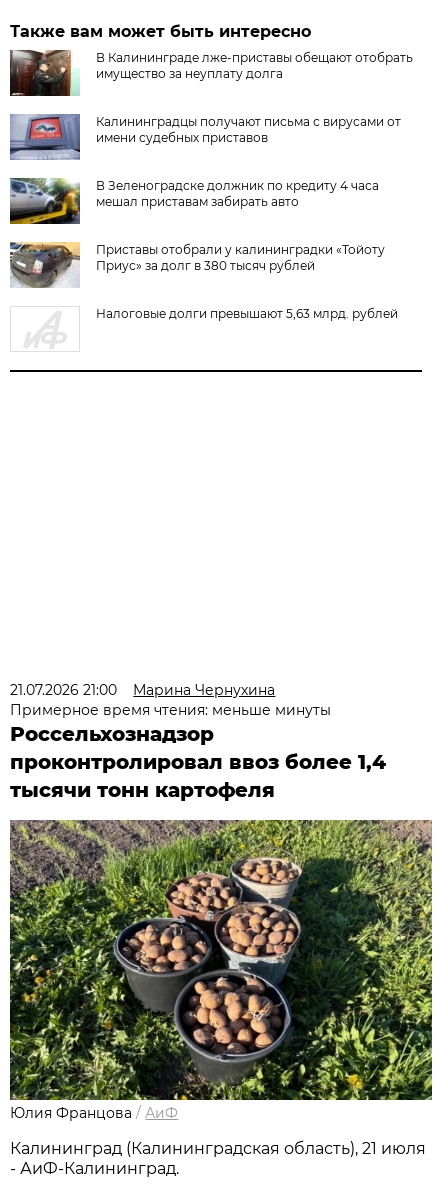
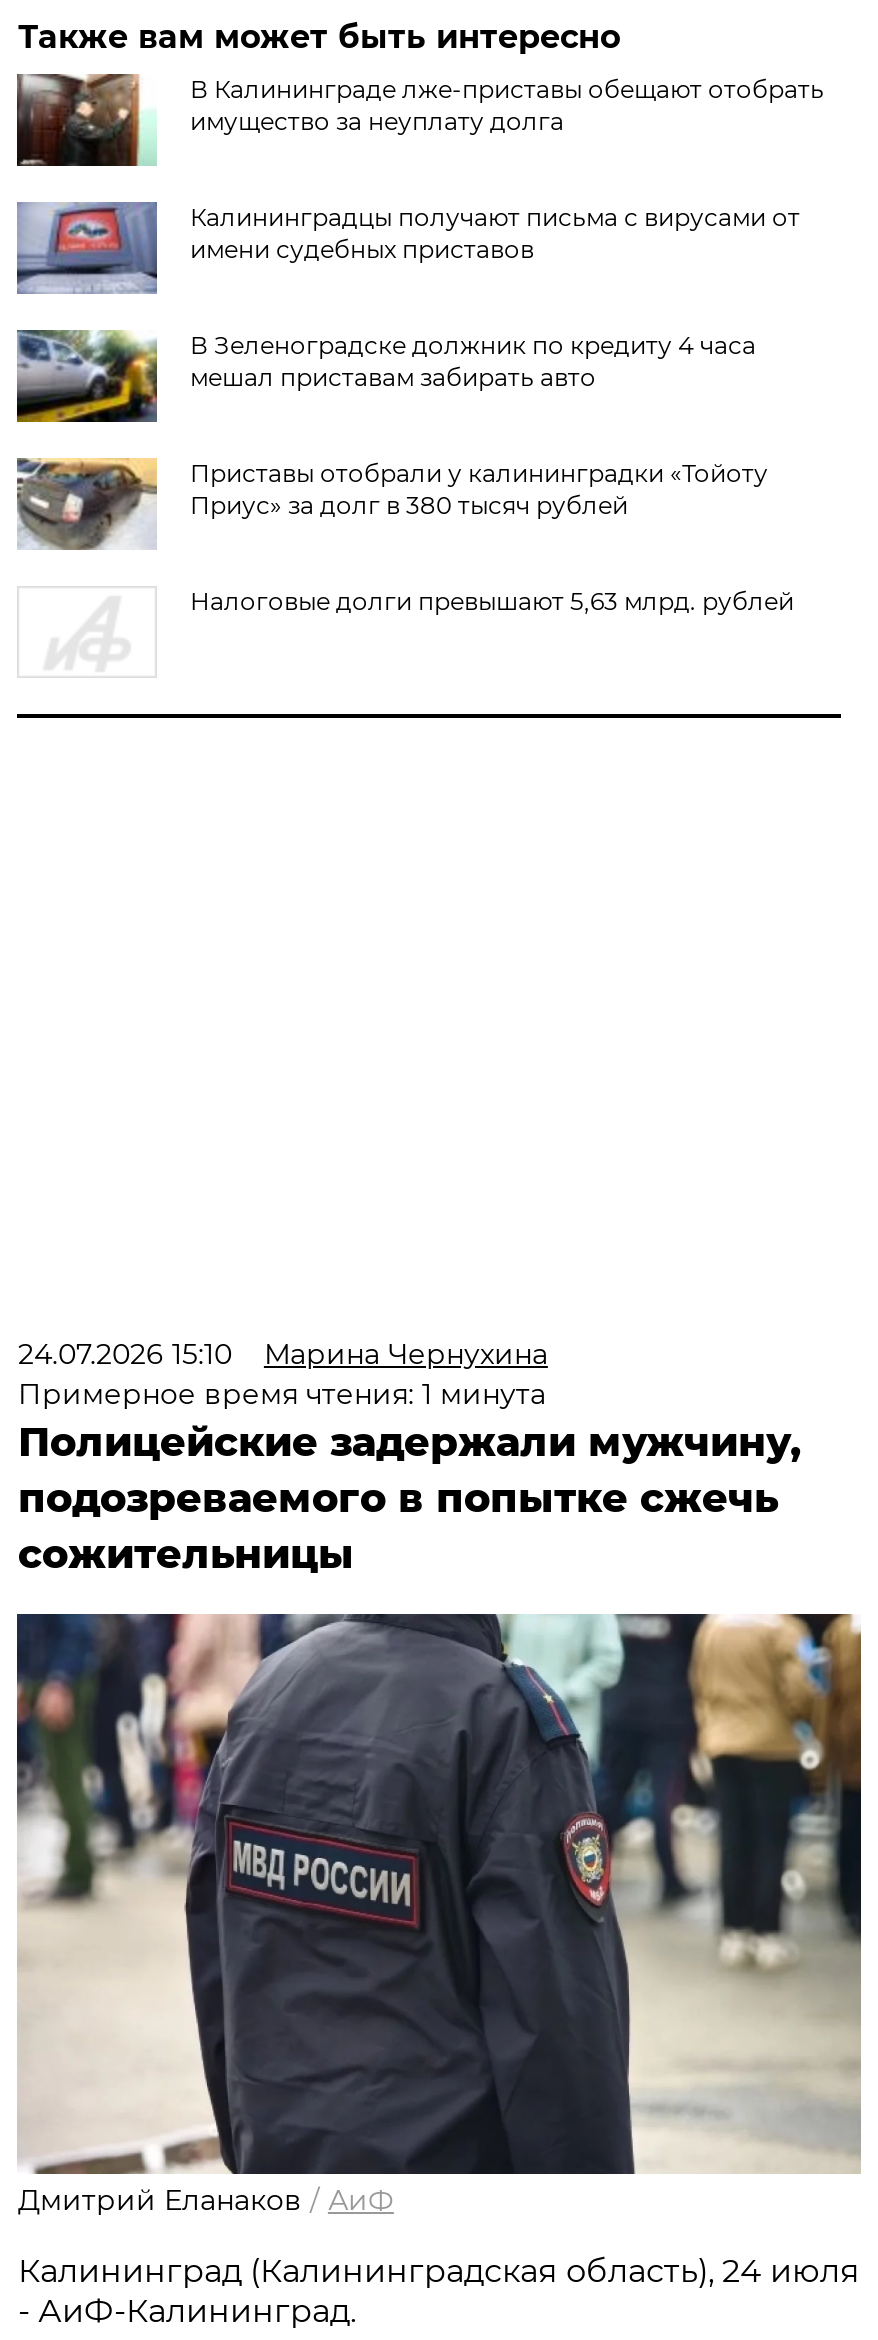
- 21.07.2026 21:00 Марина Чернухина
+ 24.07.2026 15:10 Марина Чернухина

- Примерное время чтения: меньше минуты
- Россельхознадзор
- проконтролировал ввоз более 1,4
- тысячи тонн картофеля
+ Примерное время чтения: 1 минута
+ Полицейские задержали мужчину,
+ подозреваемого в попытке сжечь
+ сожительницы

- [image]
- Юлия Францова / АиФ
+ [image]
+ Дмитрий Еланаков / АиФ

- Калининград (Калининградская область), 21 июля
+ Калининград (Калининградская область), 24 июля
